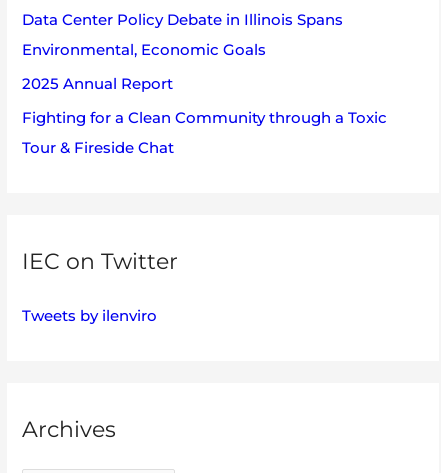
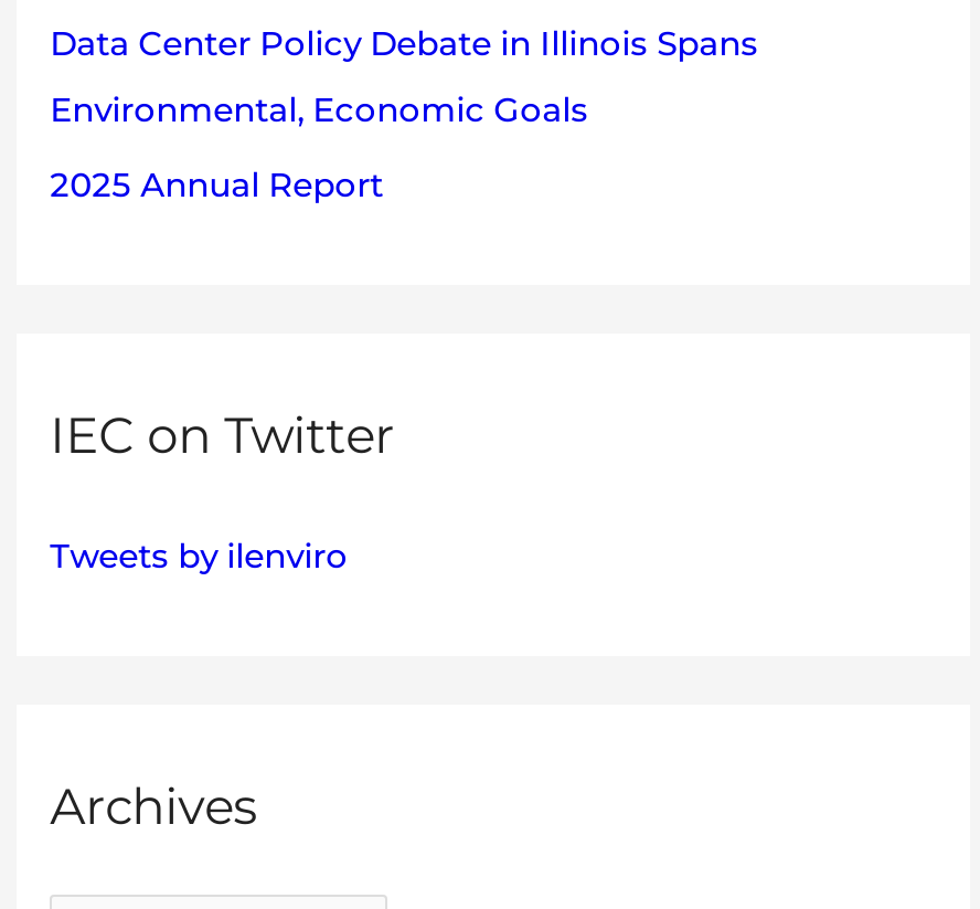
- Fighting for a Clean Community through a Toxic
- Tour & Fireside Chat
